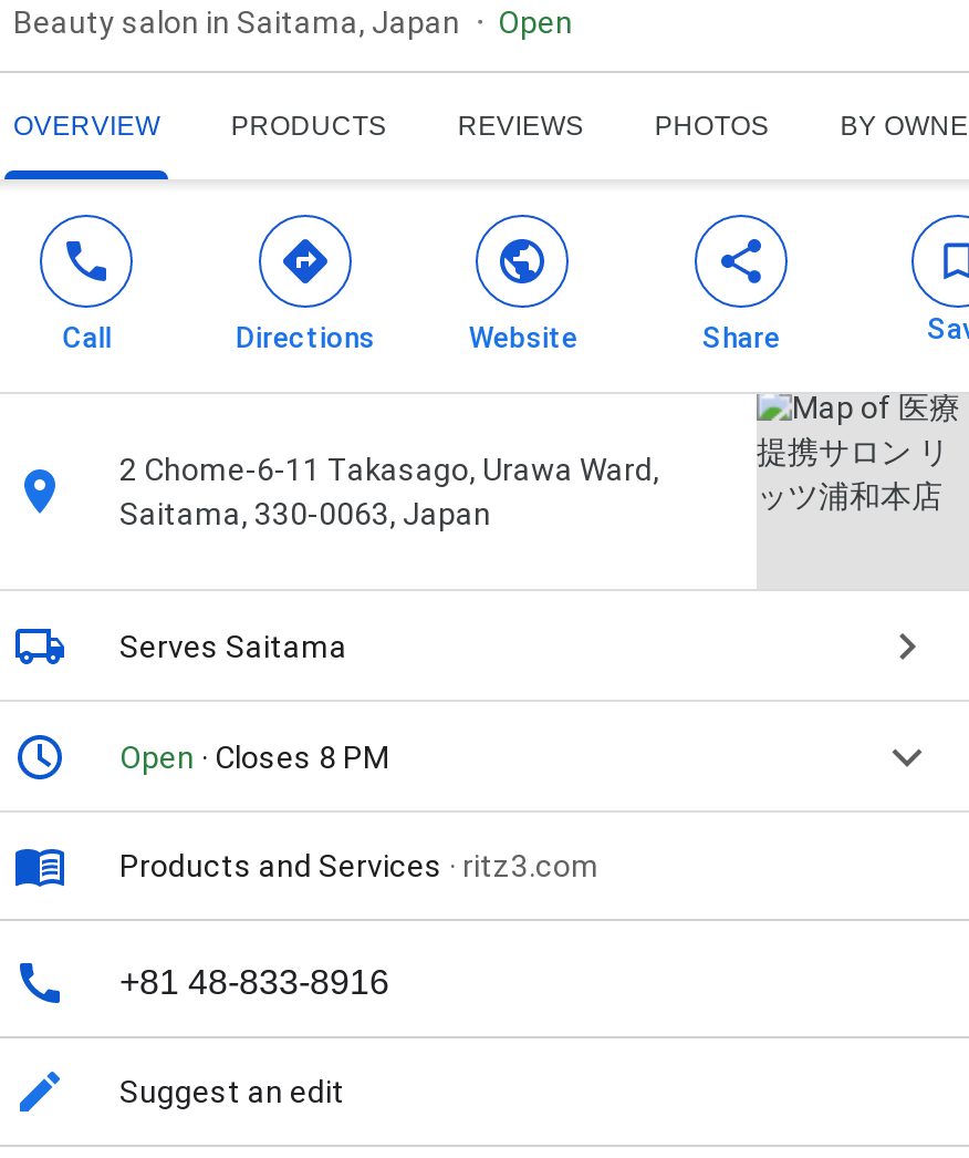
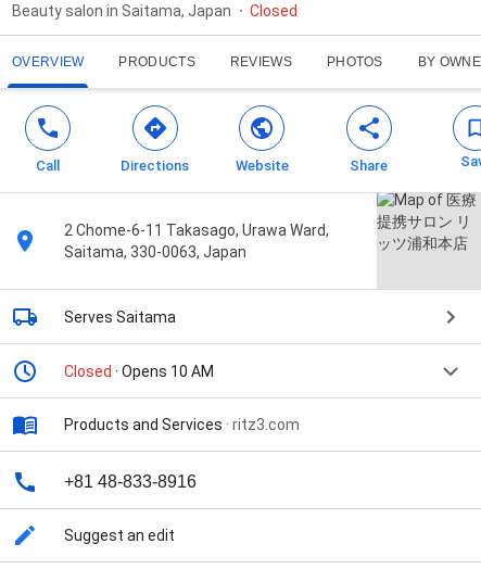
- Open
+ Closed

- Open · Closes 8 PM
+ Closed · Opens 10 AM
